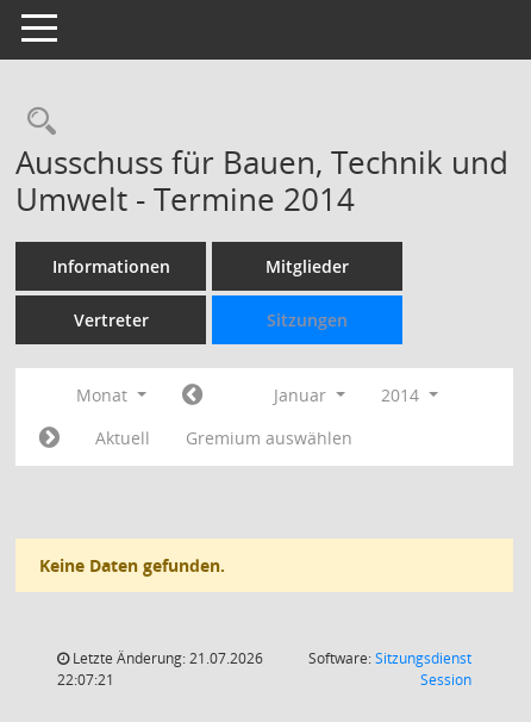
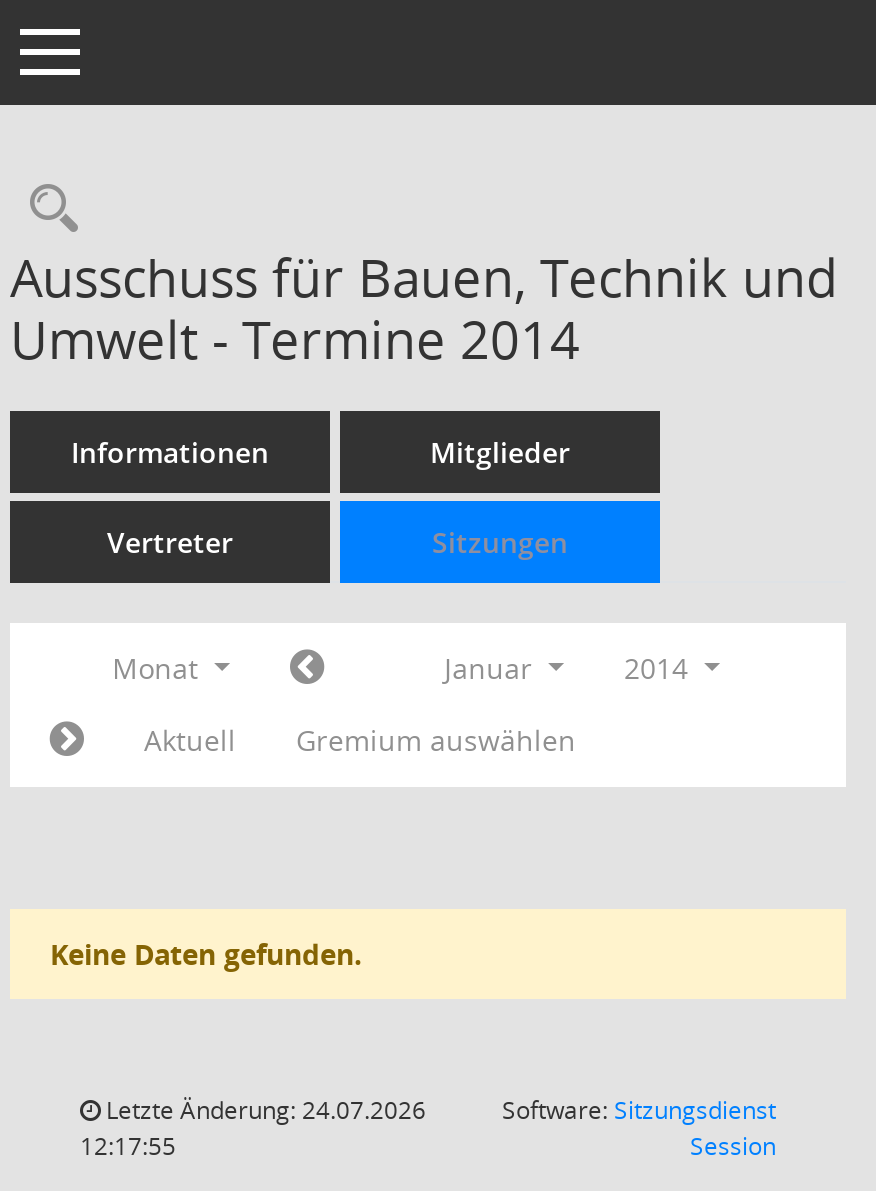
- Letzte Änderung: 21.07.2026
+ Letzte Änderung: 24.07.2026

- 22:07:21
+ 12:17:55
